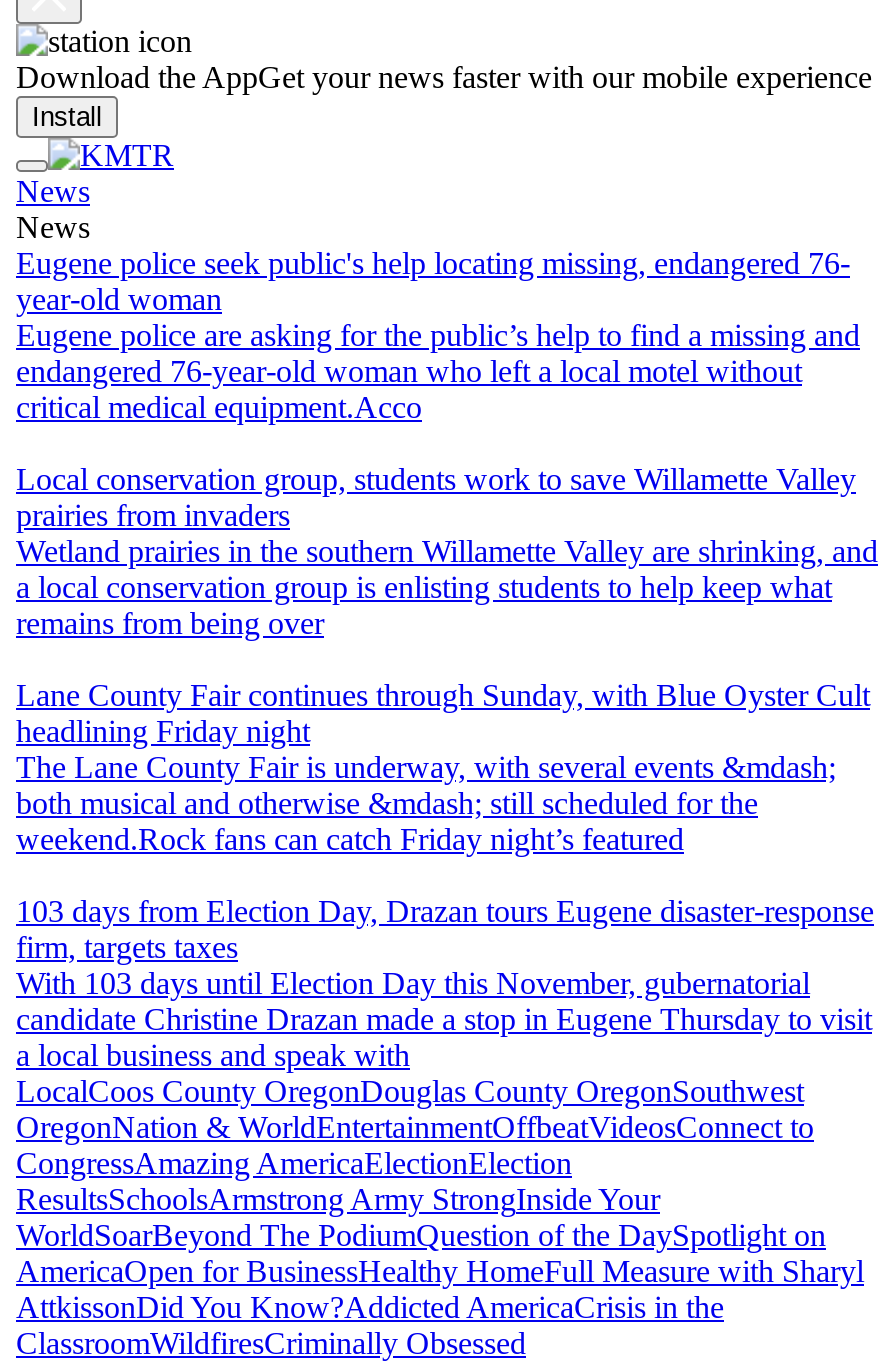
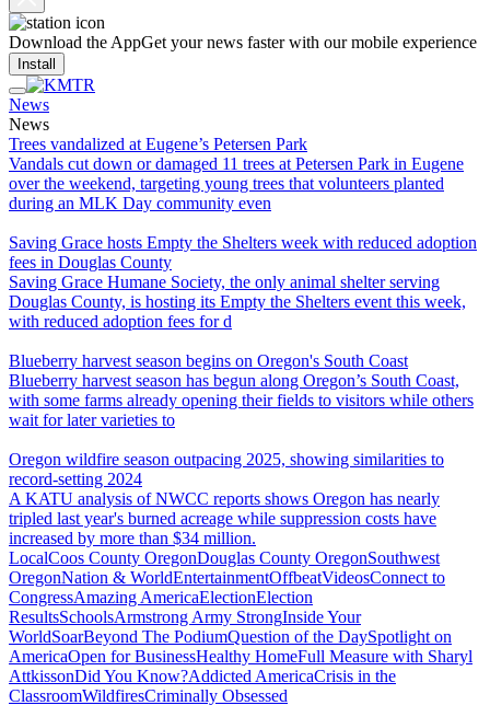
- Eugene police seek public's help locating missing, endangered 76-
- year-old woman
- Eugene police are asking for the public’s help to find a missing and
- endangered 76-year-old woman who left a local motel without
- critical medical equipment.Acco
+ Trees vandalized at Eugene’s Petersen Park
+ Vandals cut down or damaged 11 trees at Petersen Park in Eugene
+ over the weekend, targeting young trees that volunteers planted
+ during an MLK Day community even

- Local conservation group, students work to save Willamette Valley
- prairies from invaders
- Wetland prairies in the southern Willamette Valley are shrinking, and
- a local conservation group is enlisting students to help keep what
- remains from being over
+ Saving Grace hosts Empty the Shelters week with reduced adoption
+ fees in Douglas County
+ Saving Grace Humane Society, the only animal shelter serving
+ Douglas County, is hosting its Empty the Shelters event this week,
+ with reduced adoption fees for d

- Lane County Fair continues through Sunday, with Blue Oyster Cult
- headlining Friday night
- The Lane County Fair is underway, with several events &mdash;
- both musical and otherwise &mdash; still scheduled for the
- weekend.Rock fans can catch Friday night’s featured
+ Blueberry harvest season begins on Oregon's South Coast
+ Blueberry harvest season has begun along Oregon’s South Coast,
+ with some farms already opening their fields to visitors while others
+ wait for later varieties to

- 103 days from Election Day, Drazan tours Eugene disaster-response
- firm, targets taxes
- With 103 days until Election Day this November, gubernatorial
- candidate Christine Drazan made a stop in Eugene Thursday to visit
- a local business and speak with
+ Oregon wildfire season outpacing 2025, showing similarities to
+ record-setting 2024
+ A KATU analysis of NWCC reports shows Oregon has nearly
+ tripled last year's burned acreage while suppression costs have
+ increased by more than $34 million.
